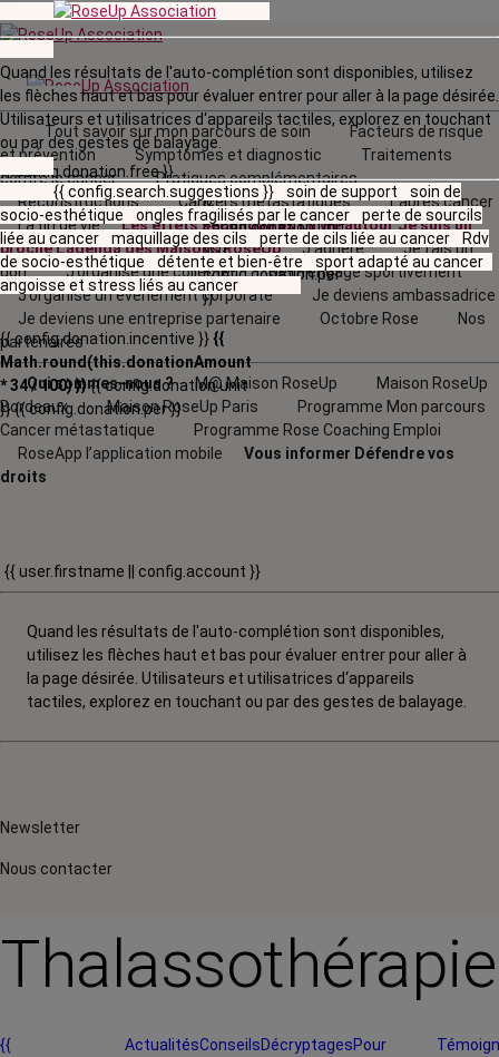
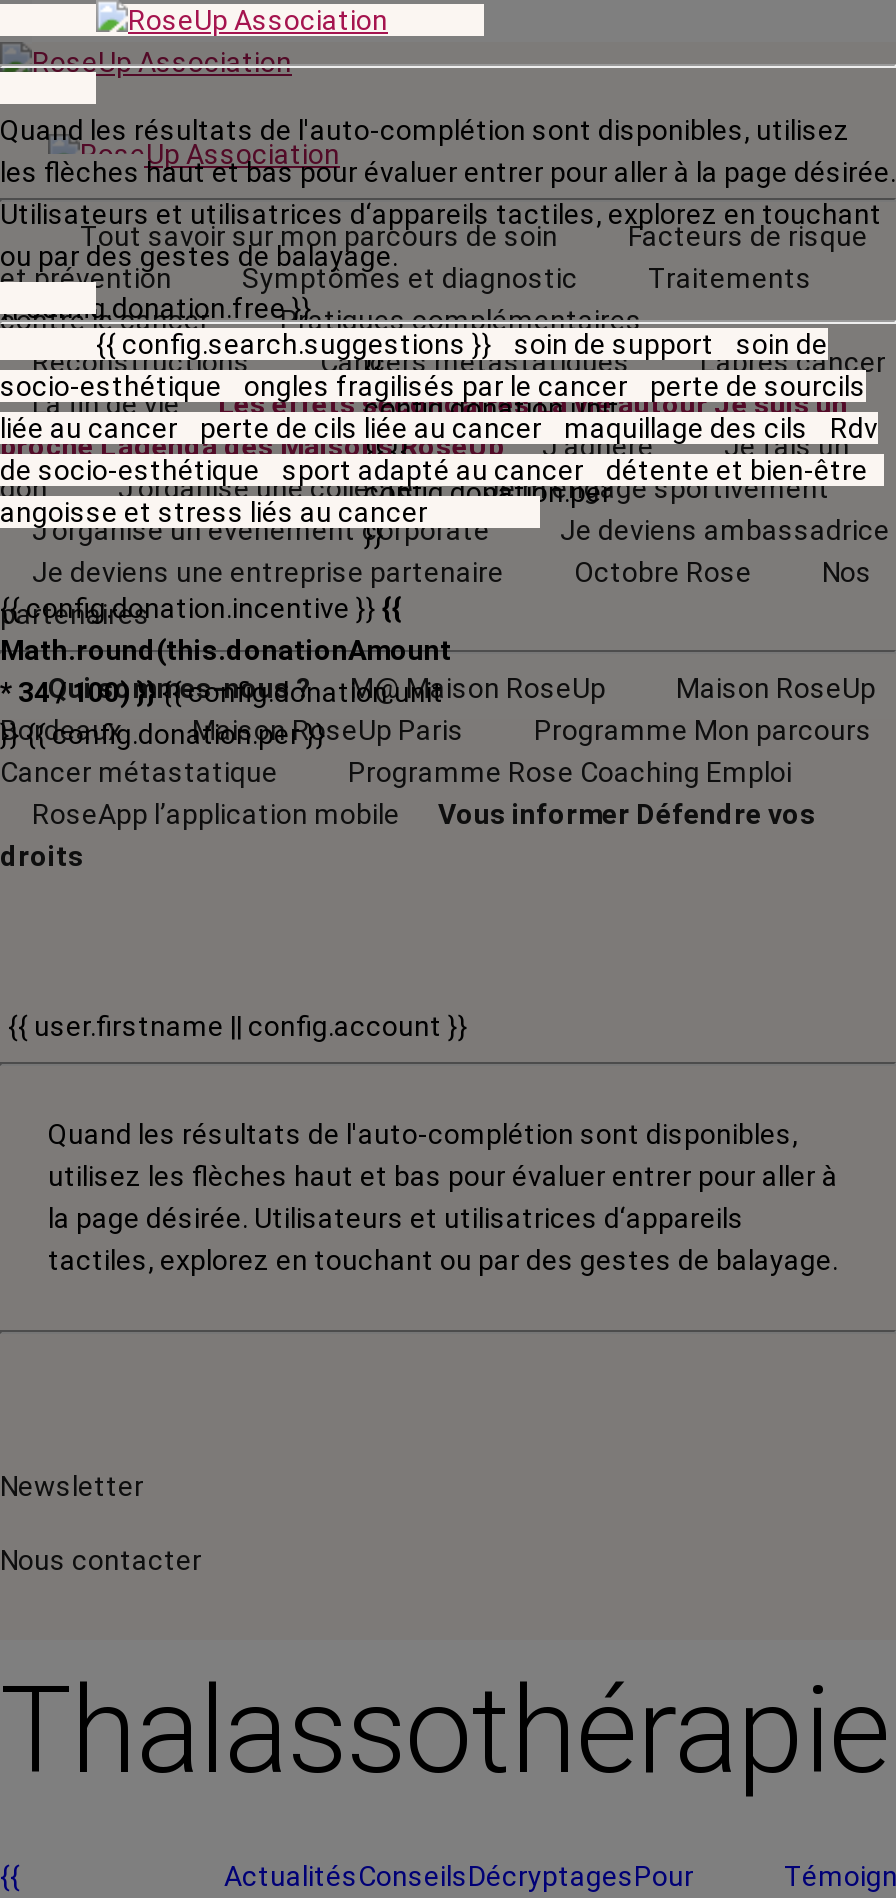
- liée au cancer maquillage des cils perte de cils liée au cancer Rdv
+ liée au cancer perte de cils liée au cancer maquillage des cils Rdv

- de socio-esthétique détente et bien-être sport adapté au cancer
+ de socio-esthétique sport adapté au cancer détente et bien-être
